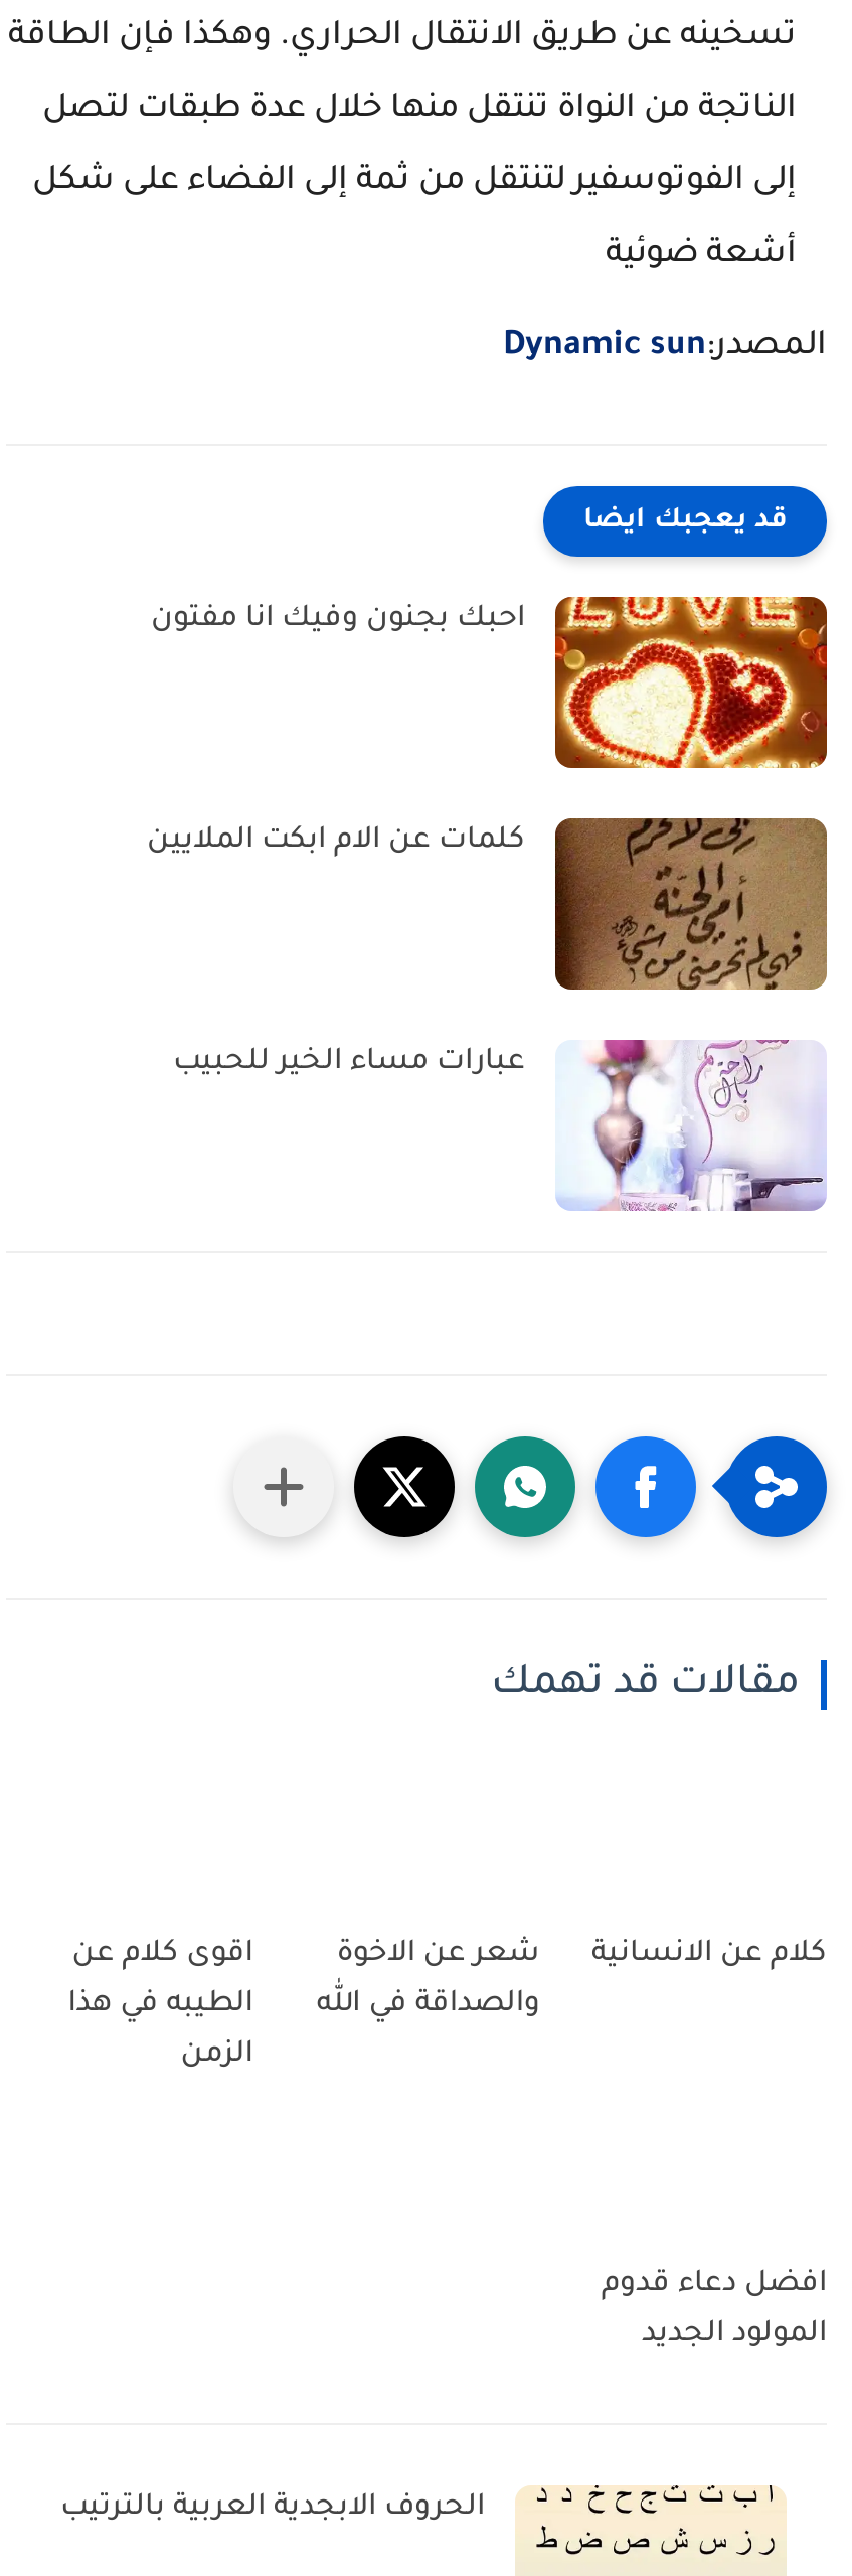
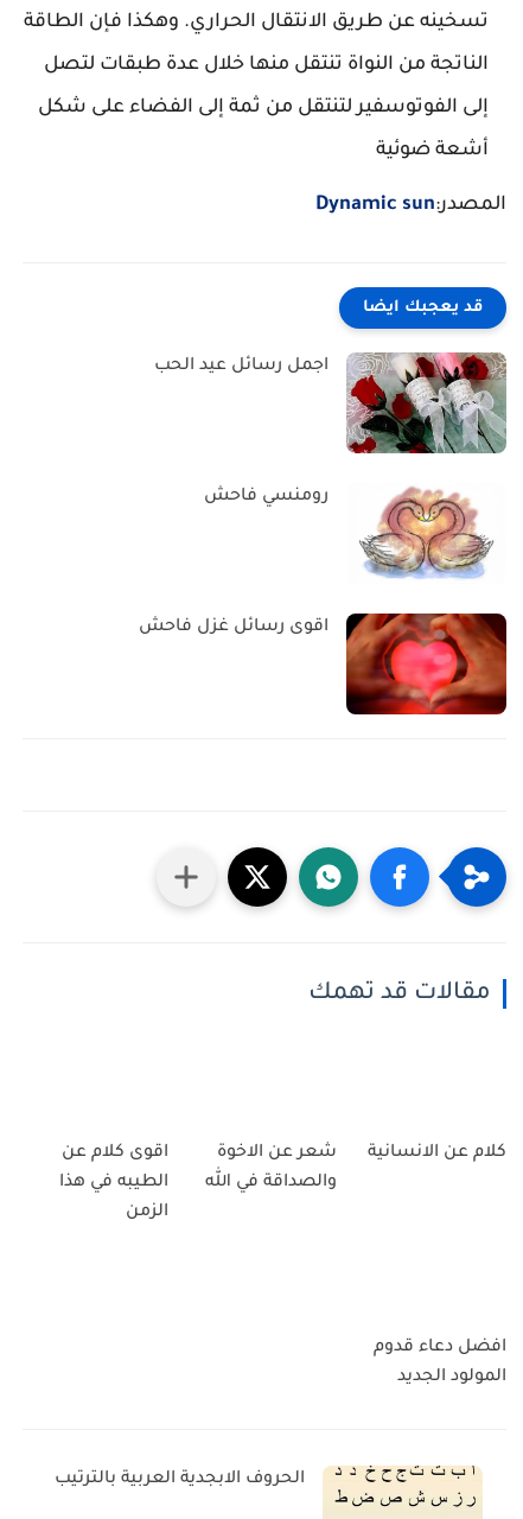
- [image]
- احبك بجنون وفيك انا مفتون
+ [image]
+ اجمل رسائل عيد الحب

- [image]
- كلمات عن الام ابكت الملايين
+ [image]
+ رومنسي فاحش

- [image]
- عبارات مساء الخير للحبيب
+ [image]
+ اقوى رسائل غزل فاحش
